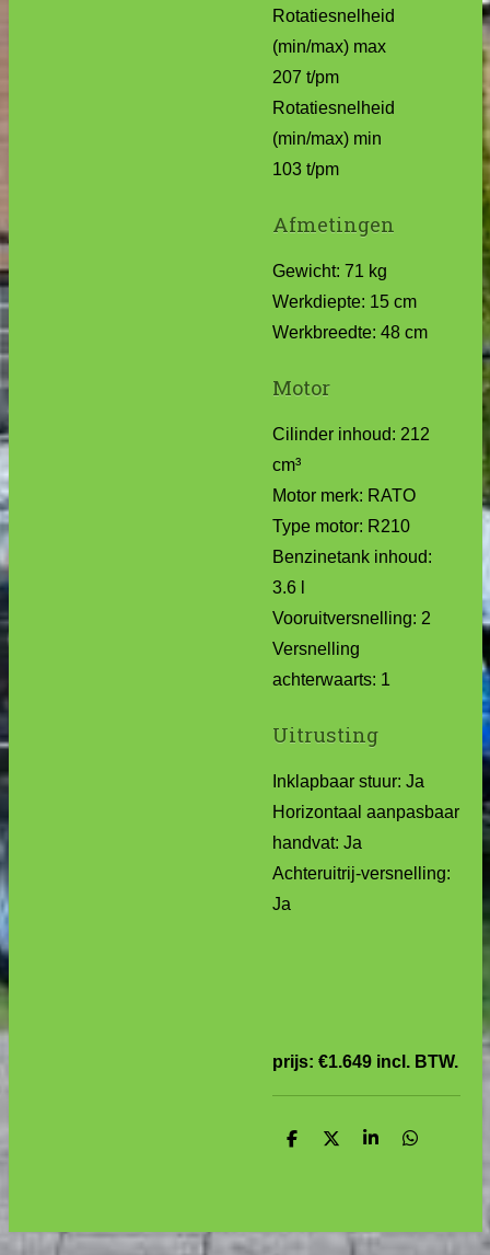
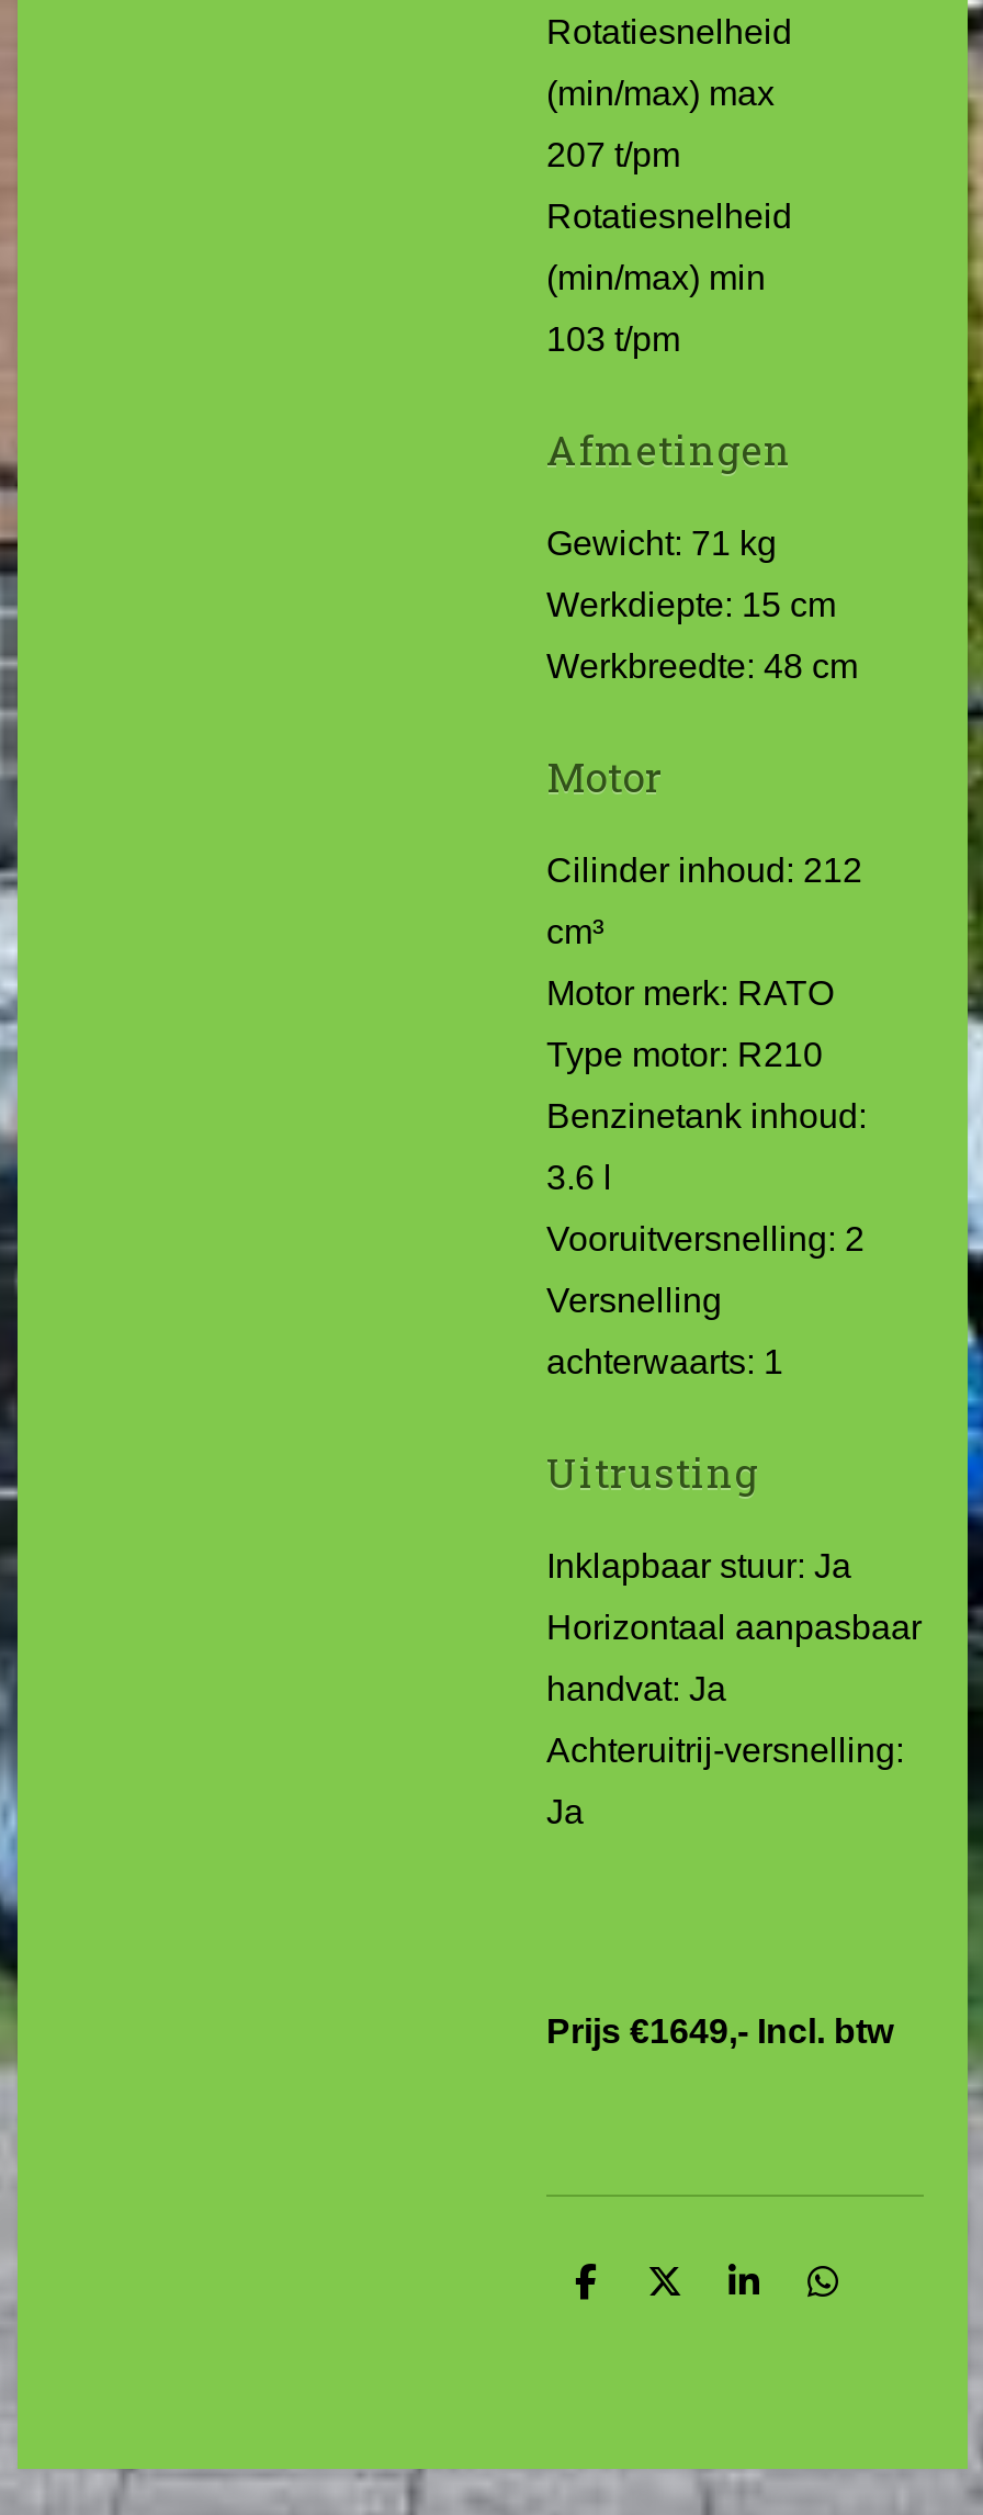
- prijs: €1.649 incl. BTW.
+ Prijs €1649,- Incl. btw
